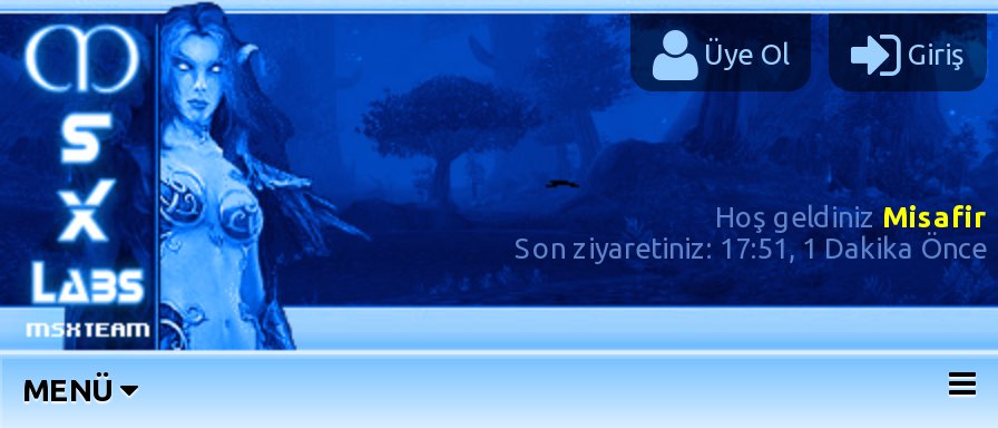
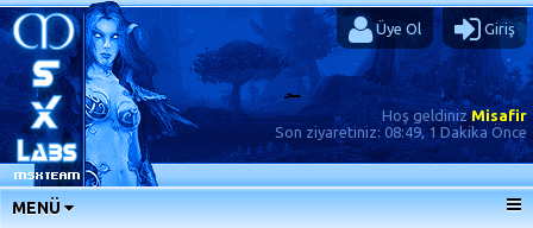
- Son ziyaretiniz: 17:51, 1 Dakika Önce
+ Son ziyaretiniz: 08:49, 1 Dakika Önce
